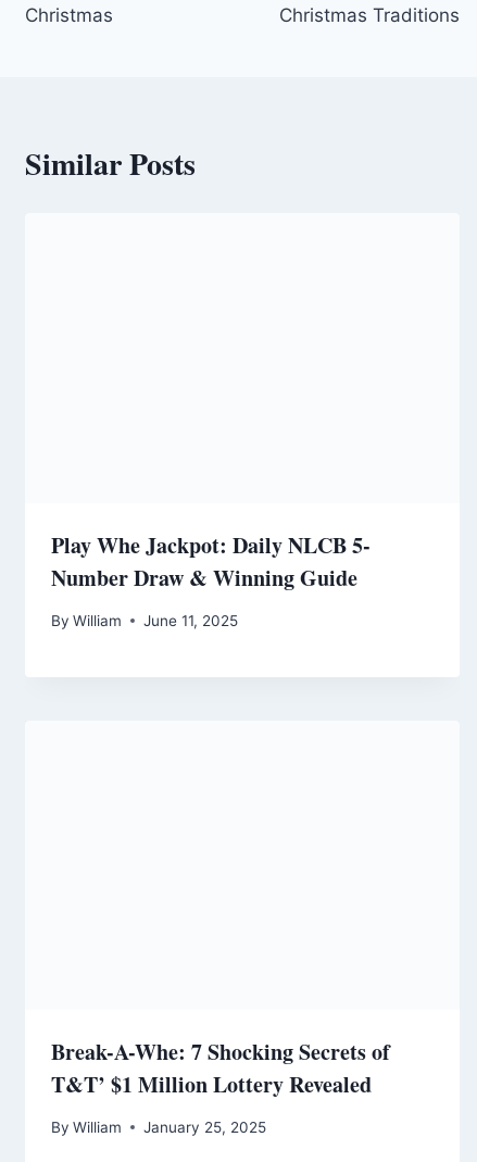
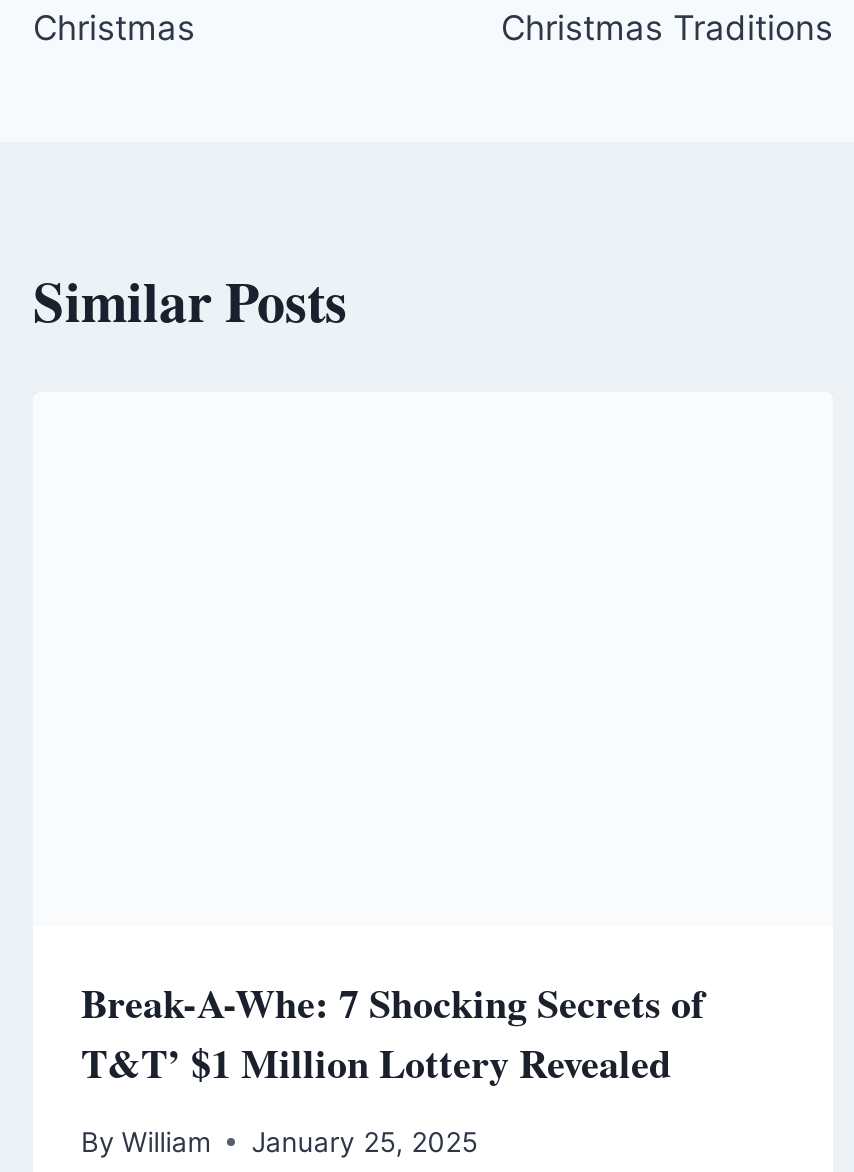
- Play Whe Jackpot: Daily NLCB 5-
- Number Draw & Winning Guide
- By William
- June 11, 2025
